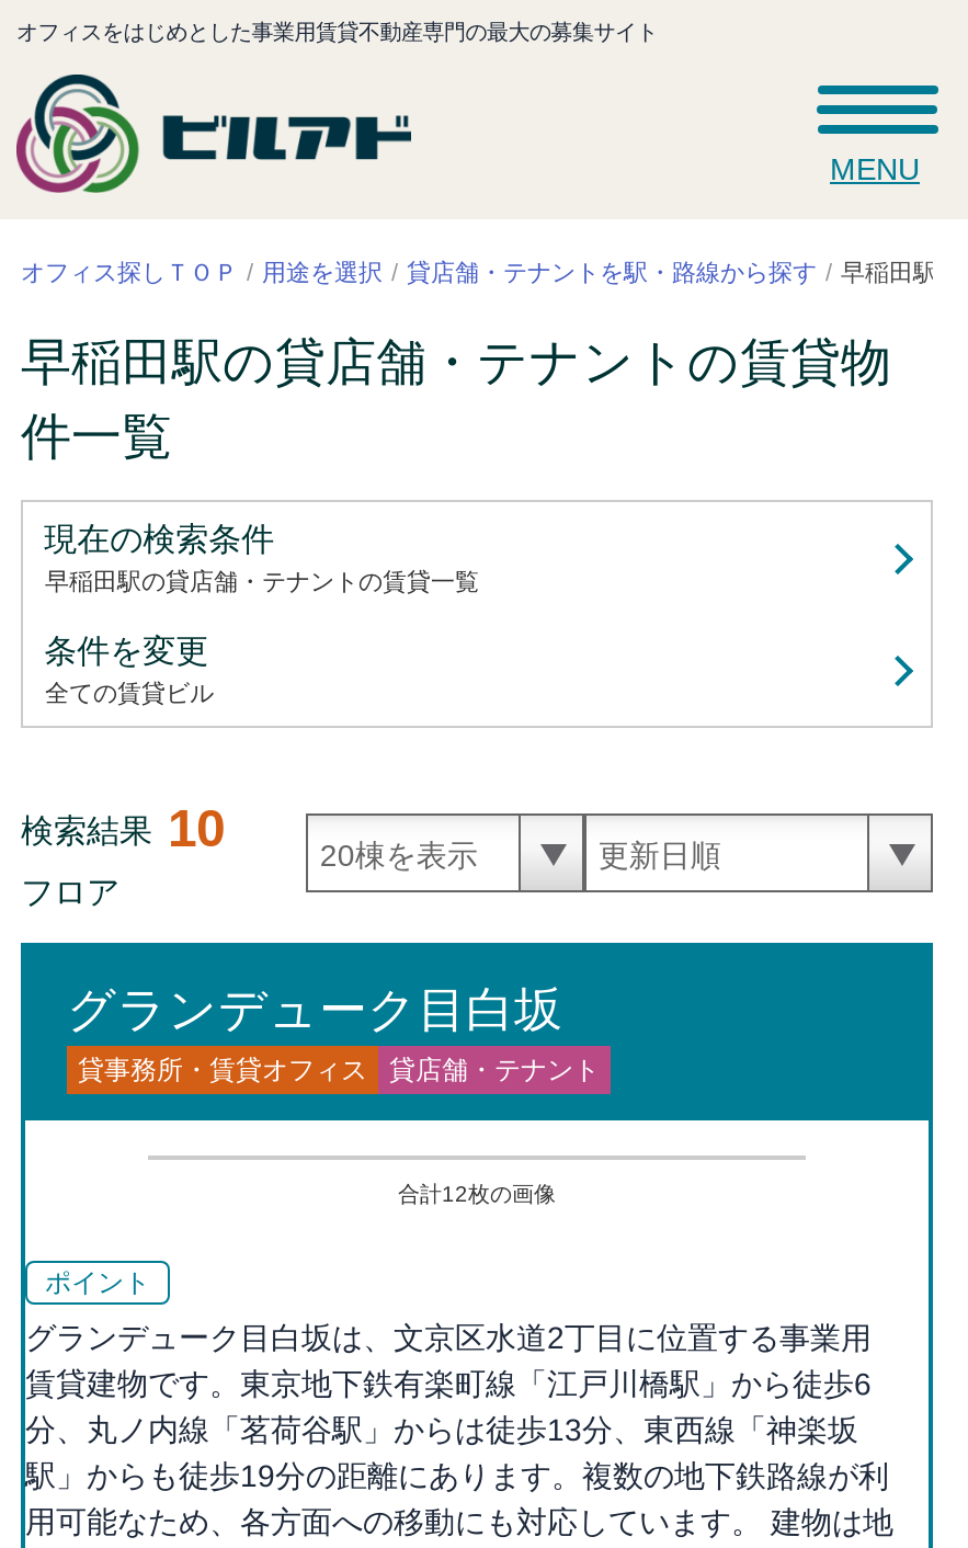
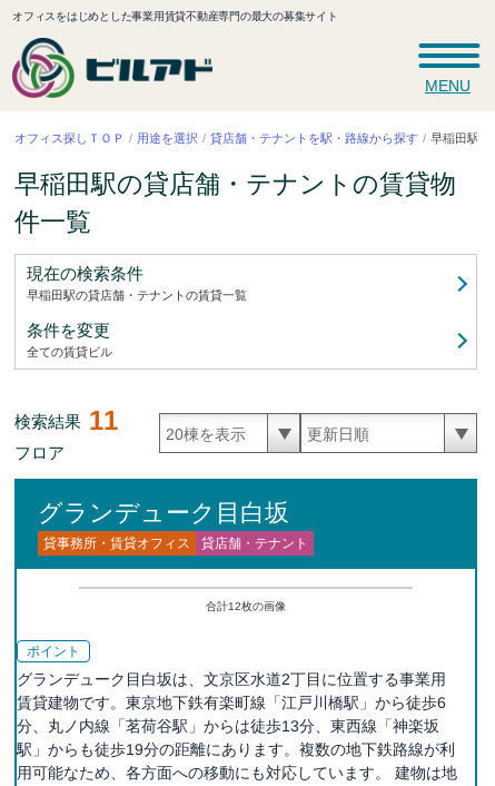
- 検索結果 10
+ 検索結果 11
